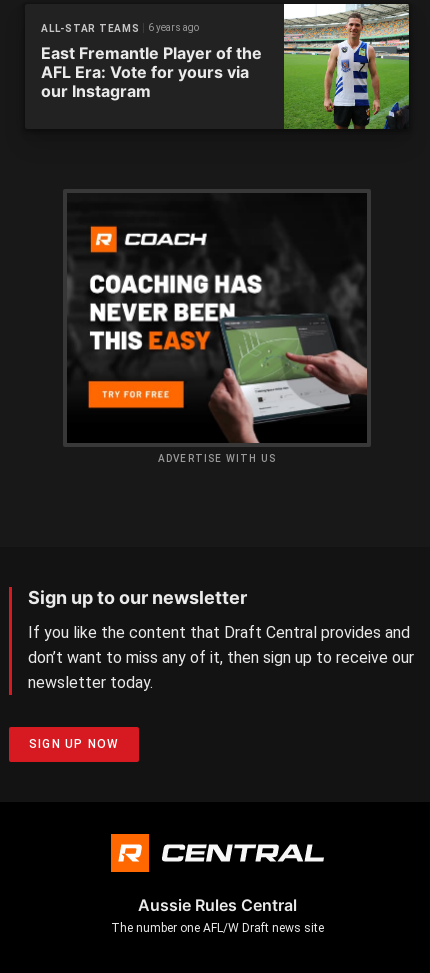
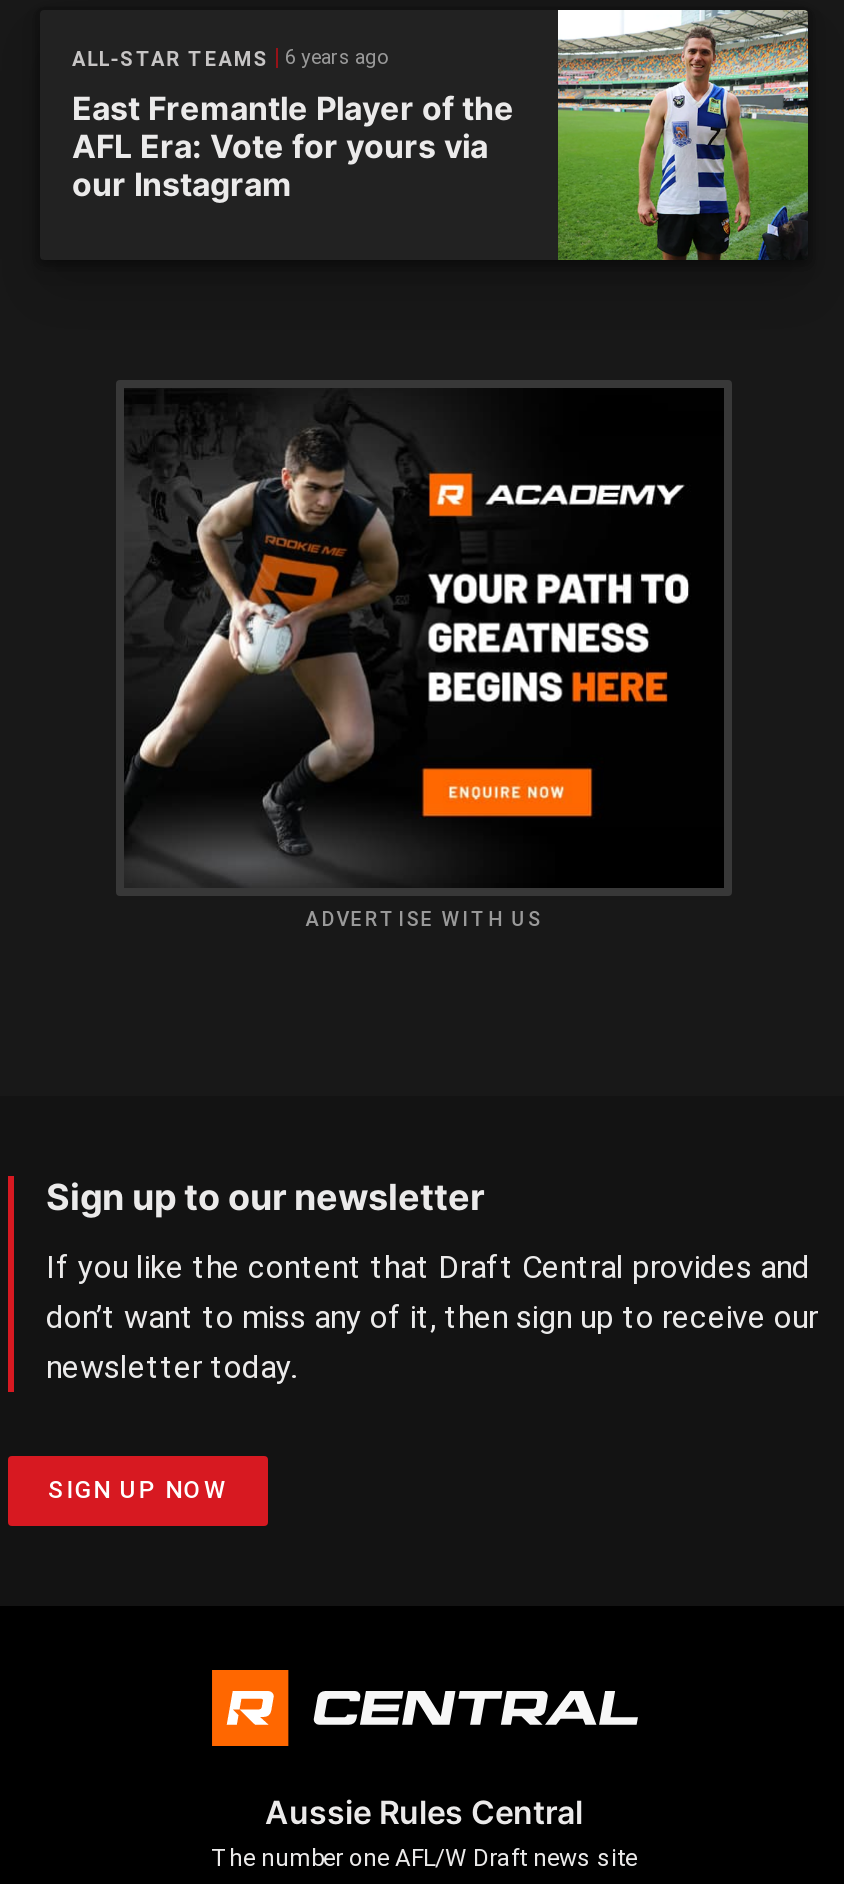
- [image]
+ [image]
